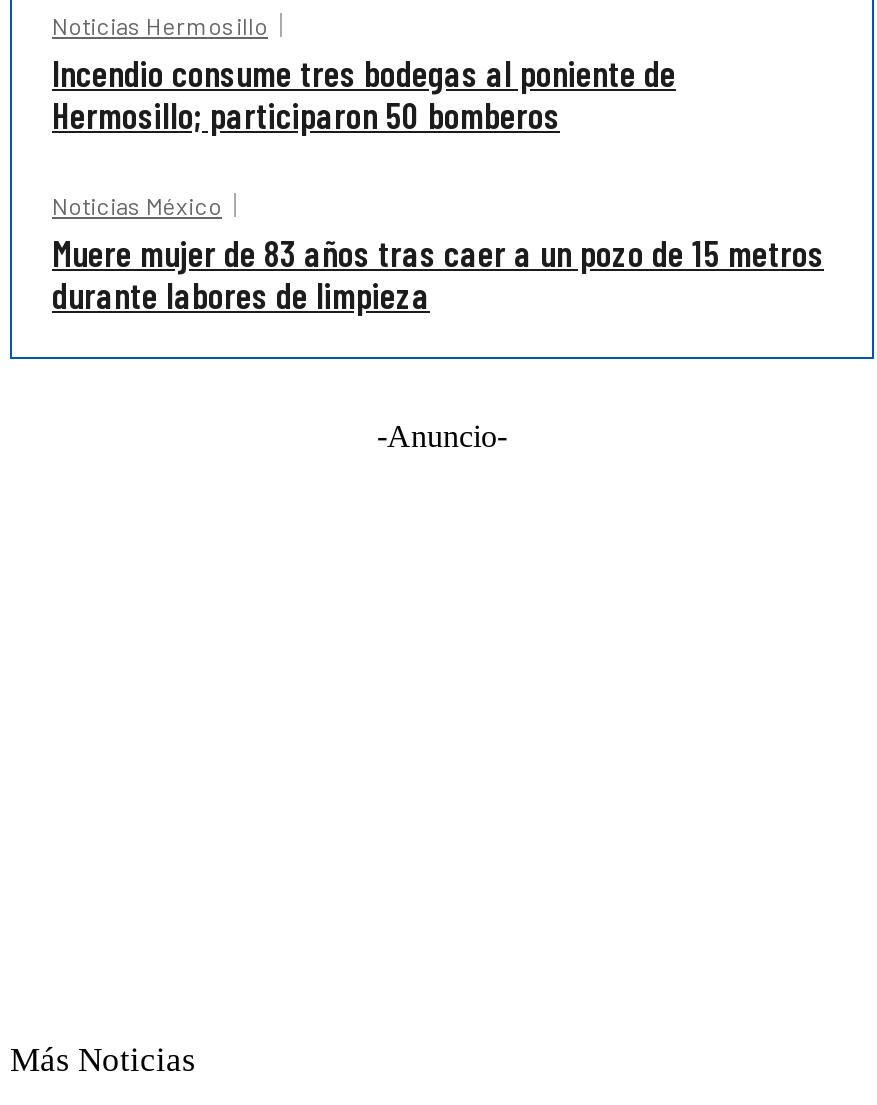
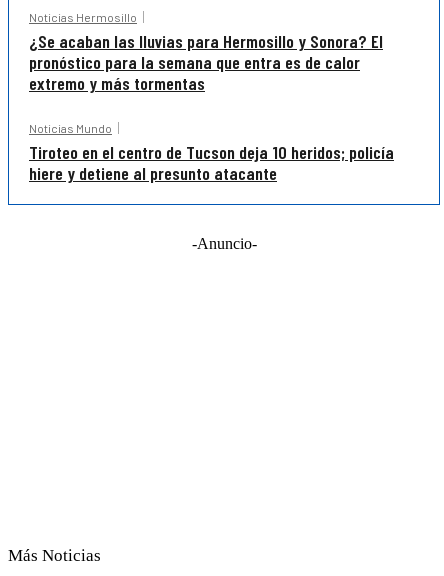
- Incendio consume tres bodegas al poniente de
- Hermosillo; participaron 50 bomberos
+ ¿Se acaban las lluvias para Hermosillo y Sonora? El
+ pronóstico para la semana que entra es de calor
+ extremo y más tormentas

- Noticias México
- Muere mujer de 83 años tras caer a un pozo de 15 metros
- durante labores de limpieza
+ Noticias Mundo
+ Tiroteo en el centro de Tucson deja 10 heridos; policía
+ hiere y detiene al presunto atacante
